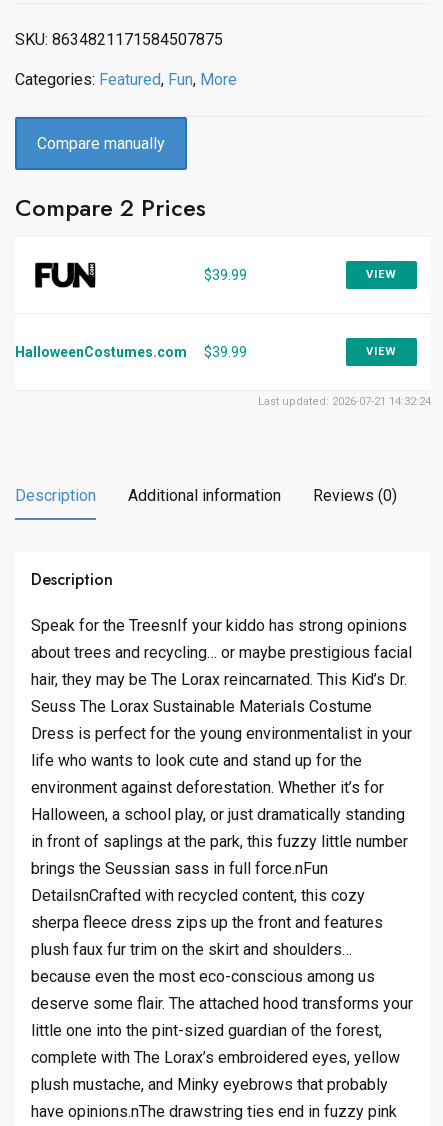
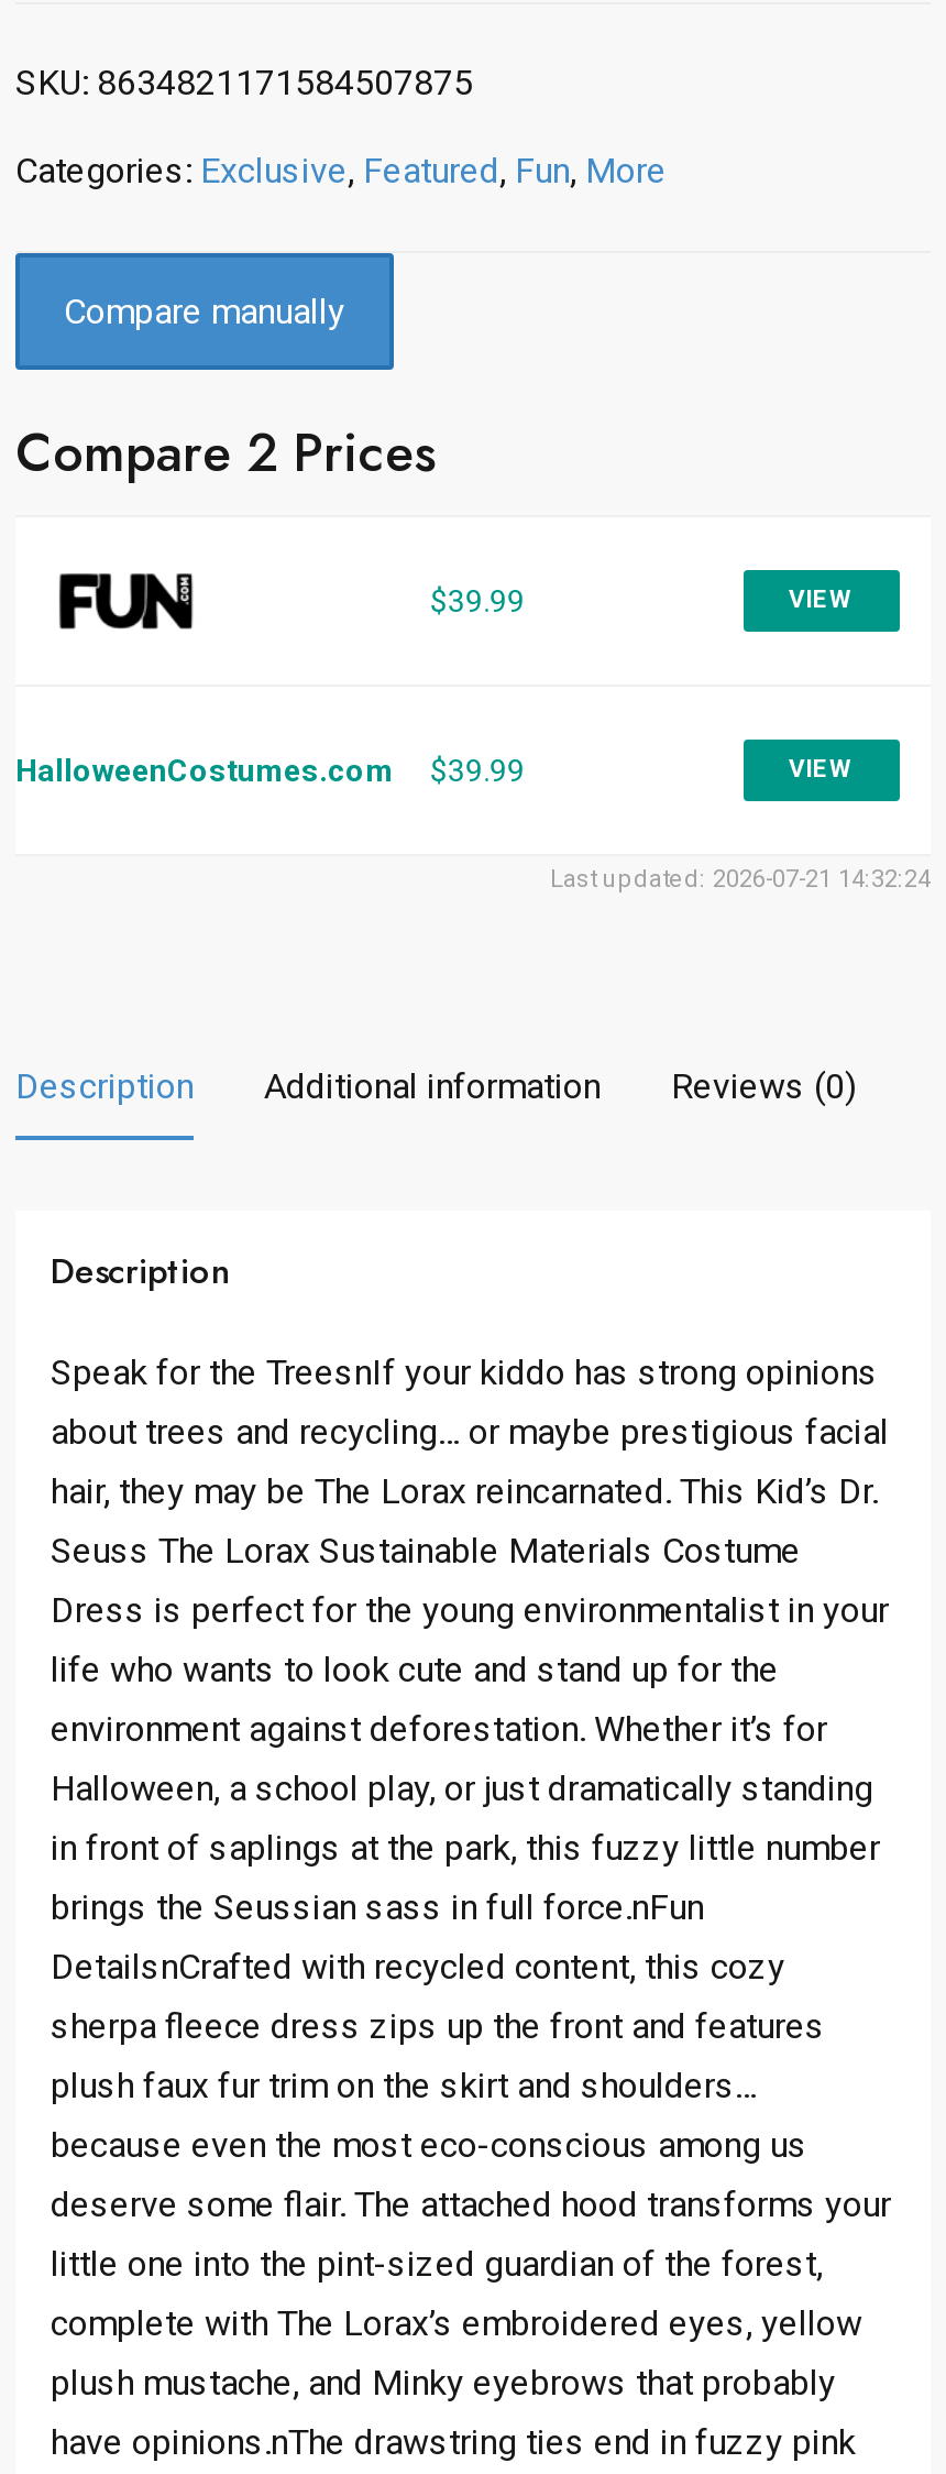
- Categories: Featured, Fun, More
+ Categories: Exclusive, Featured, Fun, More
